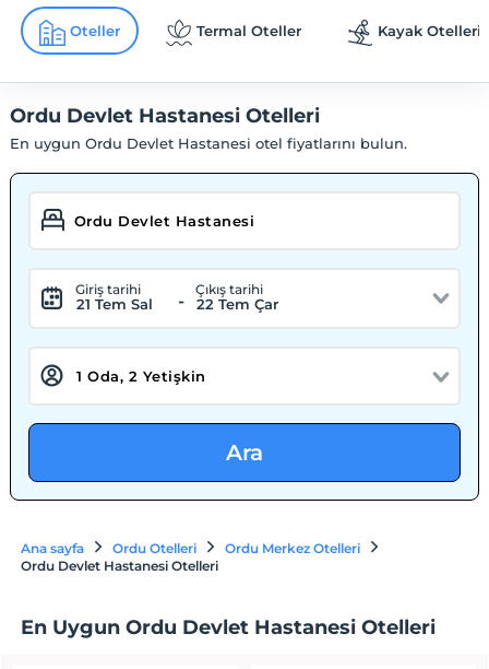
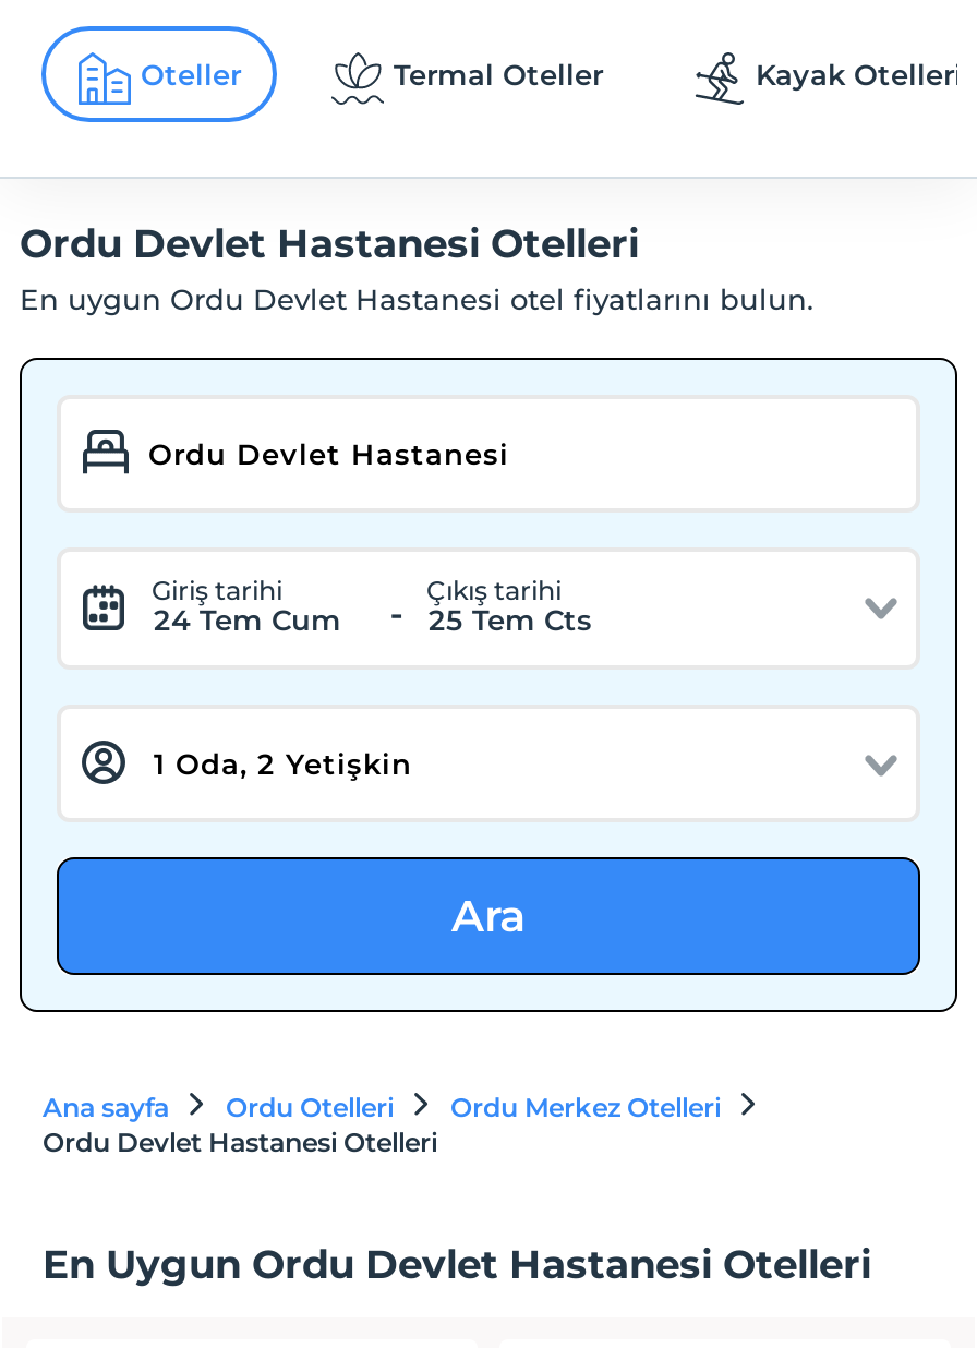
- 21 Tem Sal
+ 24 Tem Cum

- 22 Tem Çar
+ 25 Tem Cts
